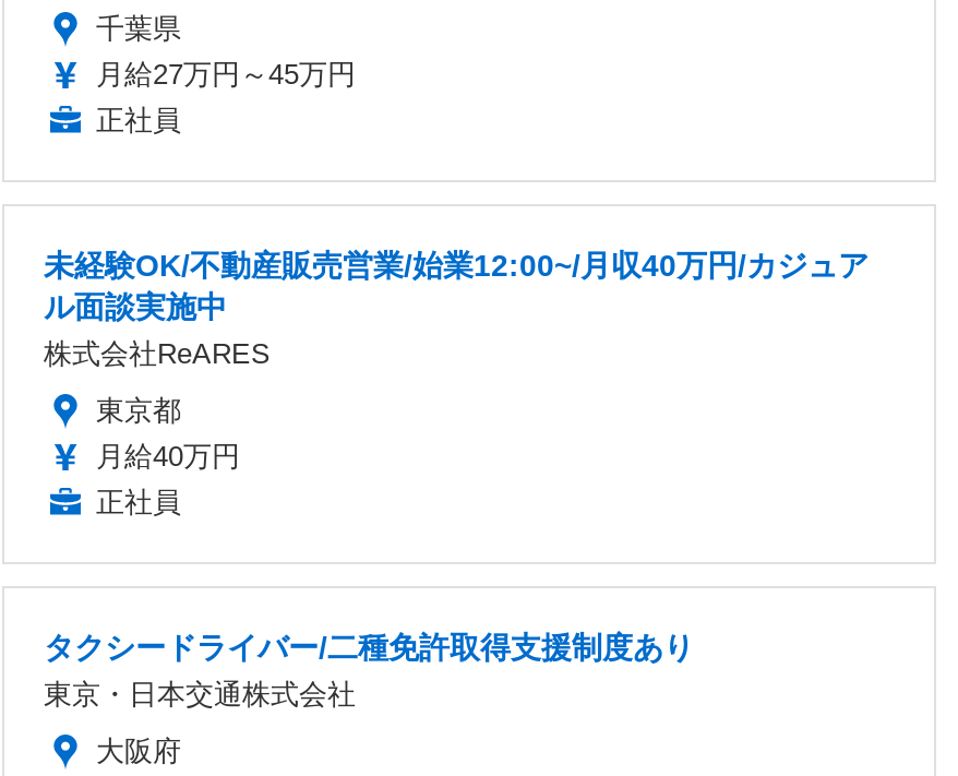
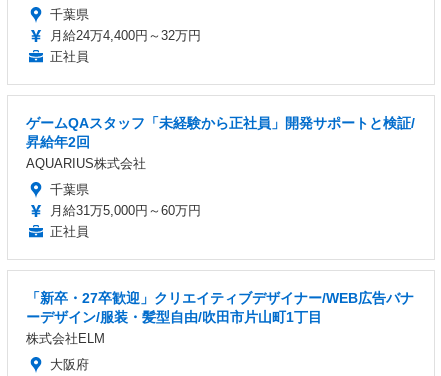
- 月給27万円～45万円
+ 月給24万4,400円～32万円

- 未経験OK/不動産販売営業/始業12:00~/月収40万円/カジュア
- ル面談実施中
- 株式会社ReARES
+ ゲームQAスタッフ「未経験から正社員」開発サポートと検証/
+ 昇給年2回
+ AQUARIUS株式会社

- 東京都
- 月給40万円
+ 千葉県
+ 月給31万5,000円～60万円

- タクシードライバー/二種免許取得支援制度あり
- 東京・日本交通株式会社
+ 「新卒・27卒歓迎」クリエイティブデザイナー/WEB広告バナ
+ ーデザイン/服装・髪型自由/吹田市片山町1丁目
+ 株式会社ELM
